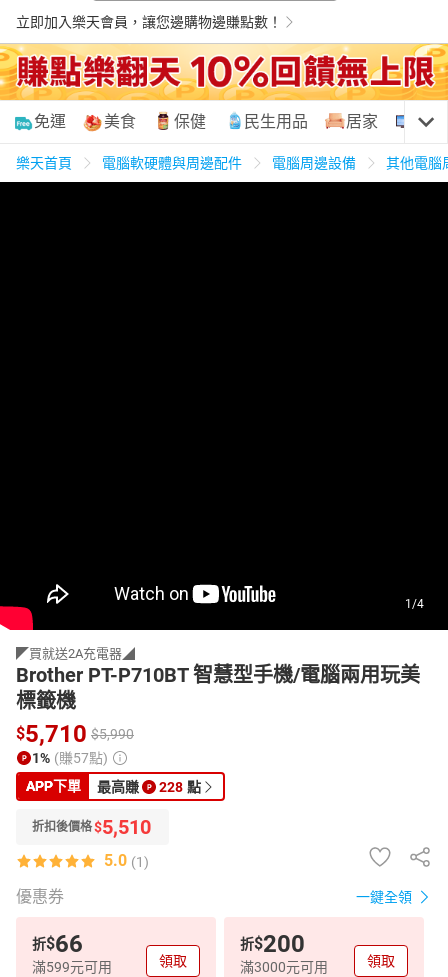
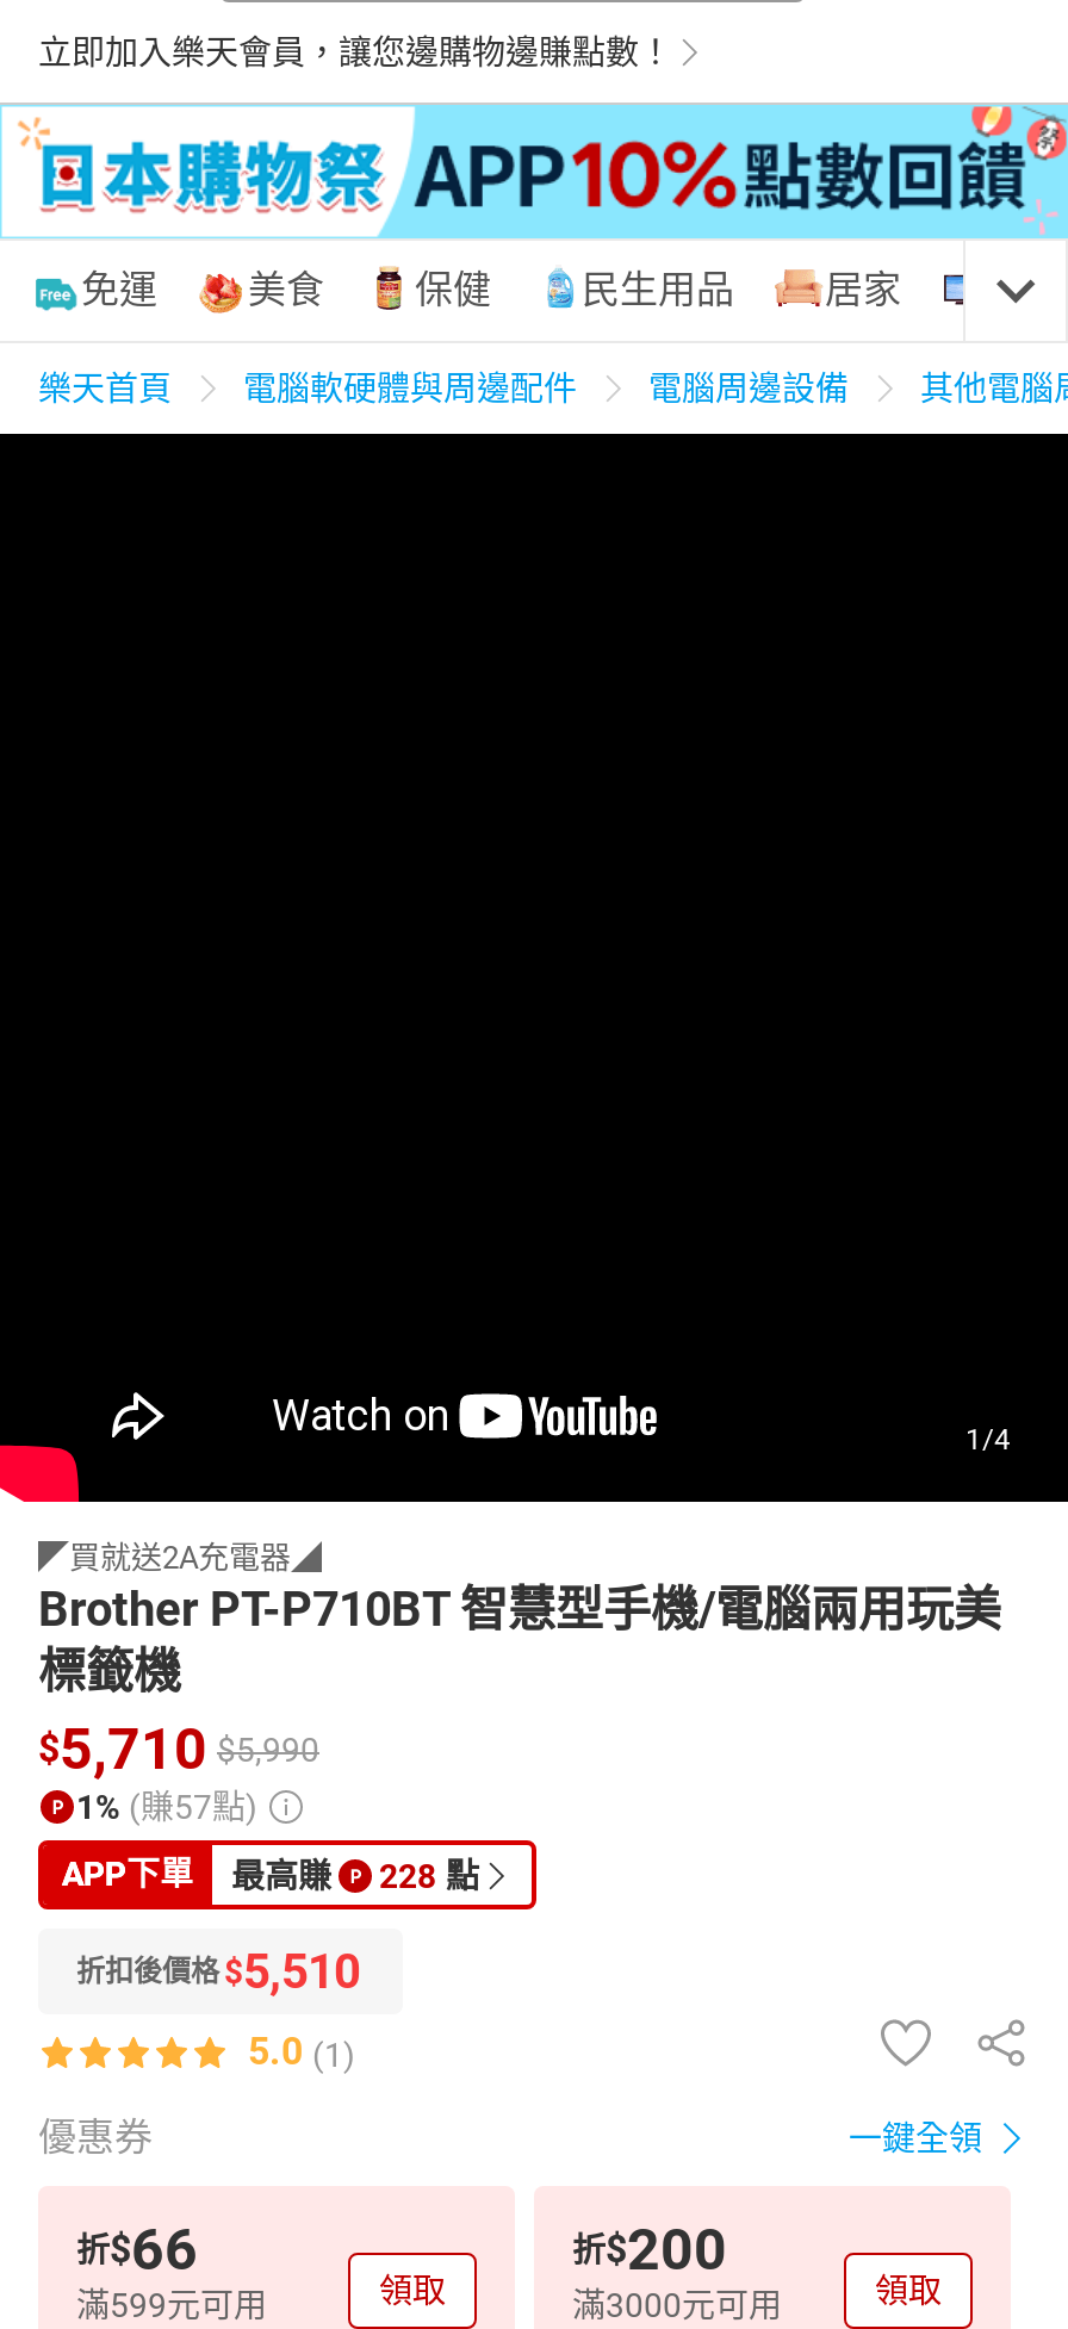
- [image]
+ [image]
